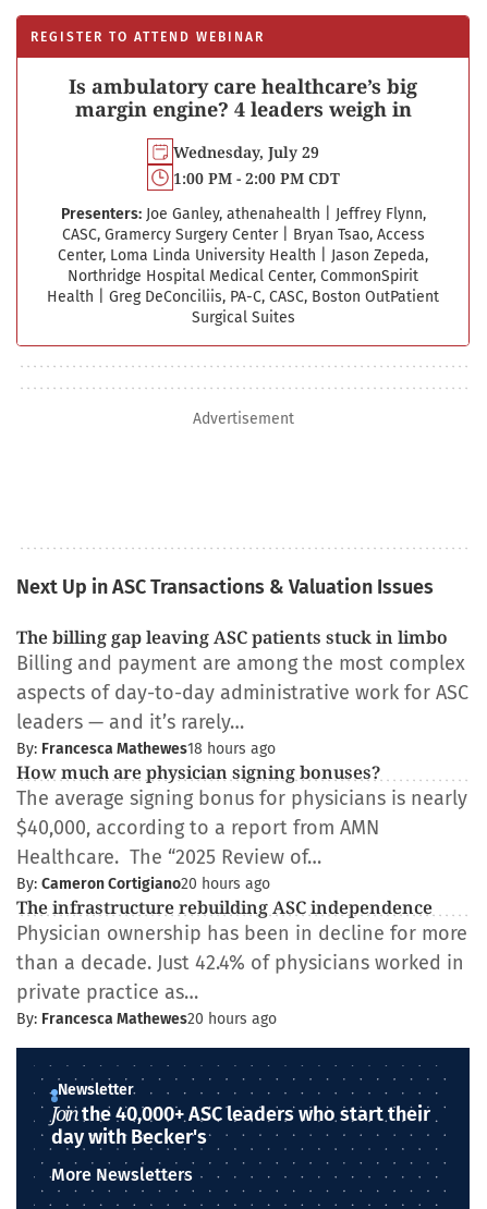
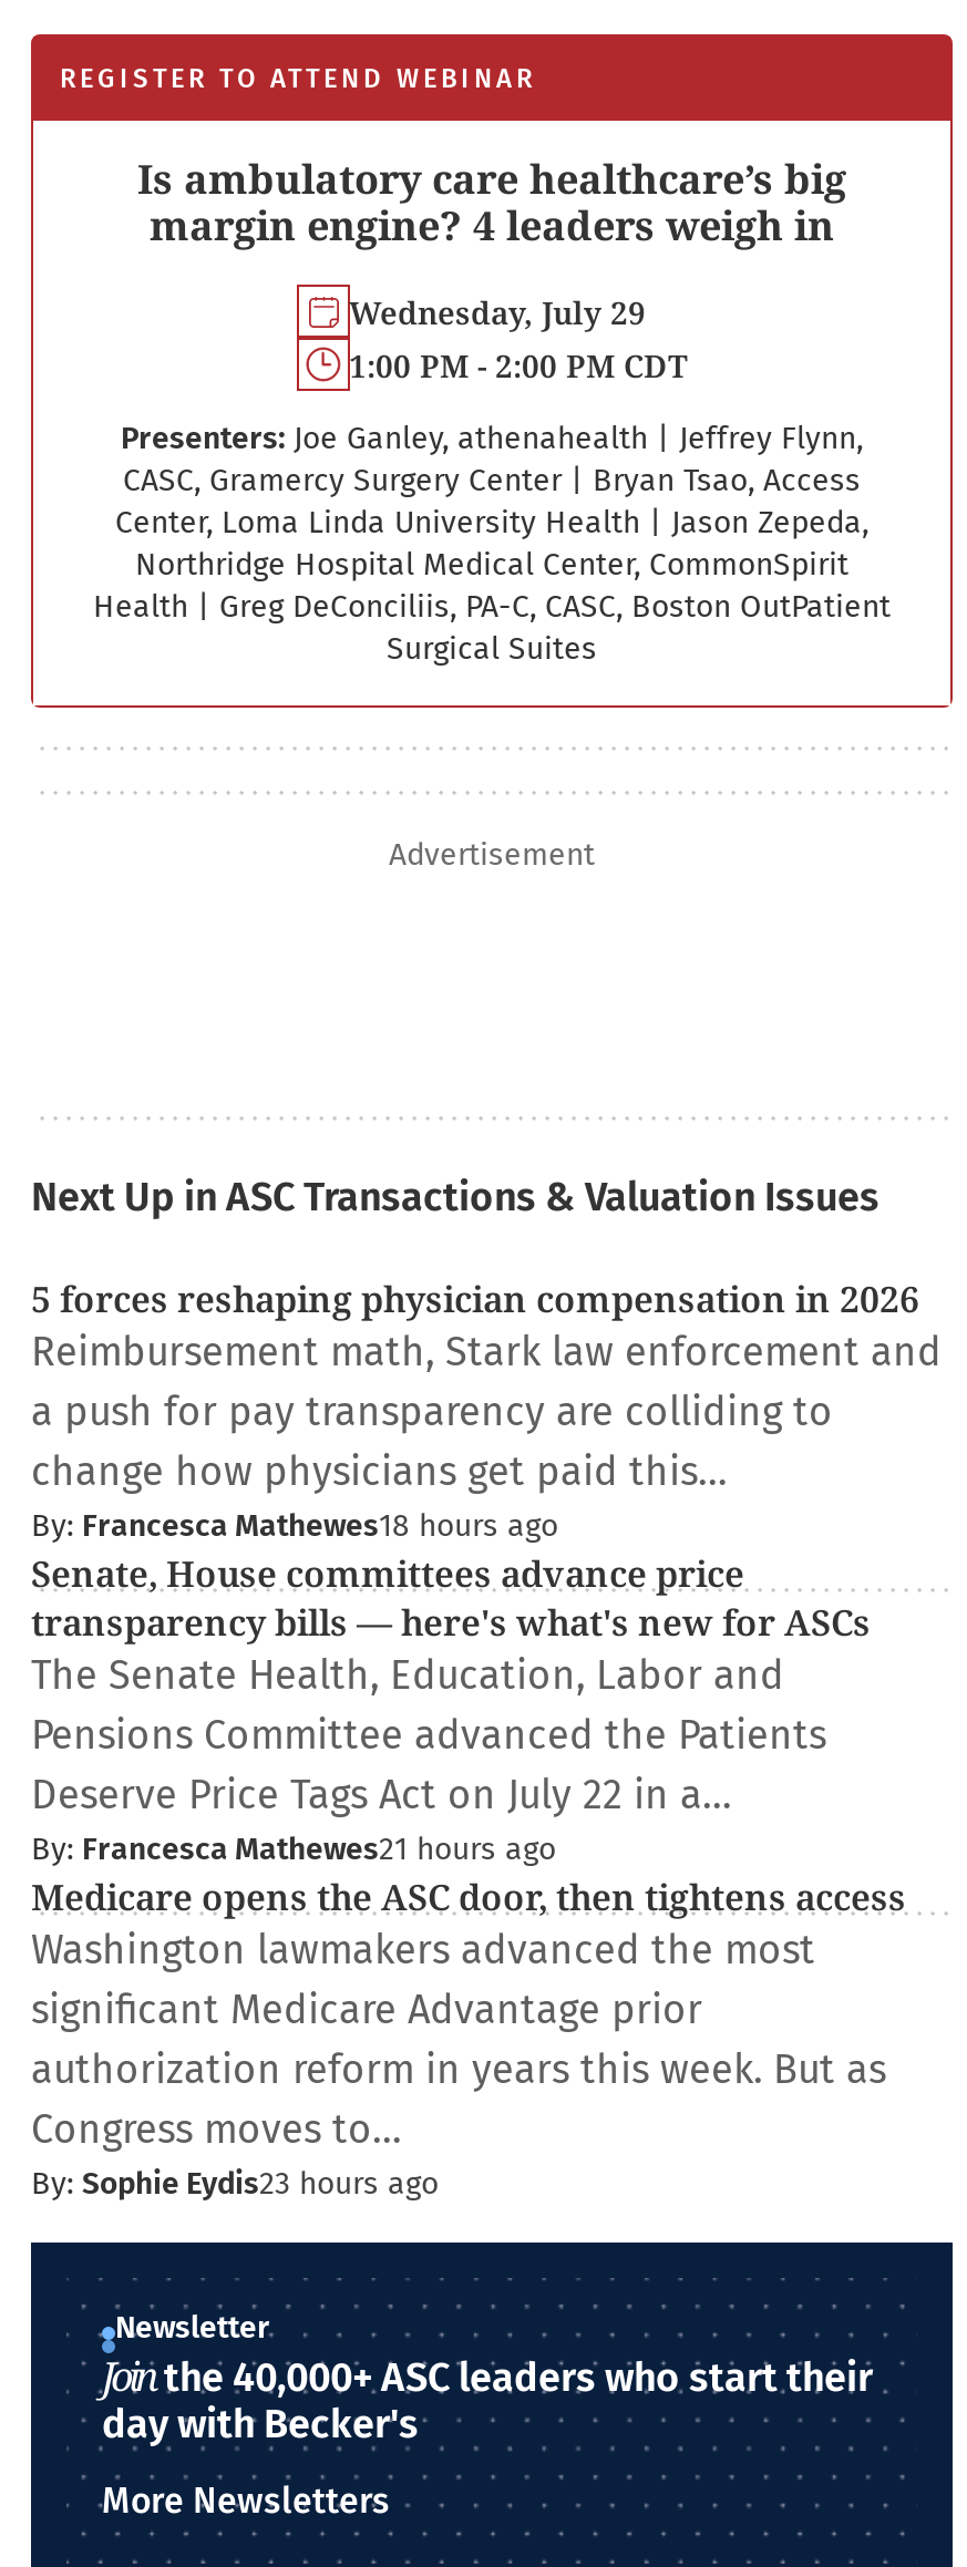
- The billing gap leaving ASC patients stuck in limbo
- Billing and payment are among the most complex
- aspects of day-to-day administrative work for ASC
- leaders — and it’s rarely…
+ 5 forces reshaping physician compensation in 2026
+ Reimbursement math, Stark law enforcement and
+ a push for pay transparency are colliding to
+ change how physicians get paid this…

- How much are physician signing bonuses?
- The average signing bonus for physicians is nearly
- $40,000, according to a report from AMN
- Healthcare. The “2025 Review of…
- By: Cameron Cortigiano20 hours ago
- The infrastructure rebuilding ASC independence
- Physician ownership has been in decline for more
- than a decade. Just 42.4% of physicians worked in
- private practice as…
- By: Francesca Mathewes20 hours ago
+ Senate, House committees advance price
+ transparency bills — here's what's new for ASCs
+ The Senate Health, Education, Labor and
+ Pensions Committee advanced the Patients
+ Deserve Price Tags Act on July 22 in a…
+ By: Francesca Mathewes21 hours ago
+ Medicare opens the ASC door, then tightens access
+ Washington lawmakers advanced the most
+ significant Medicare Advantage prior
+ authorization reform in years this week. But as
+ Congress moves to…
+ By: Sophie Eydis23 hours ago
